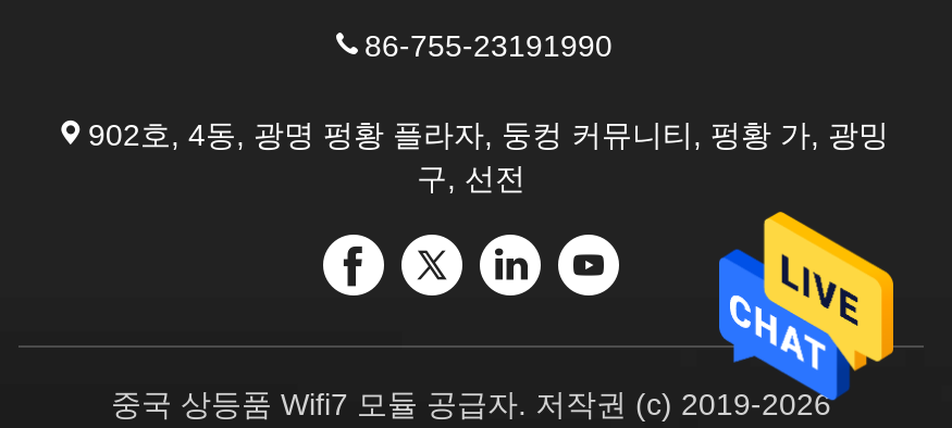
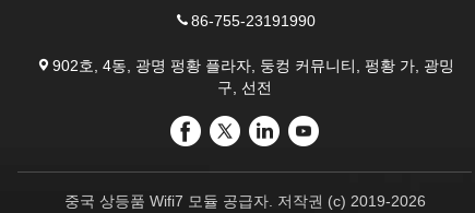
- [image]
